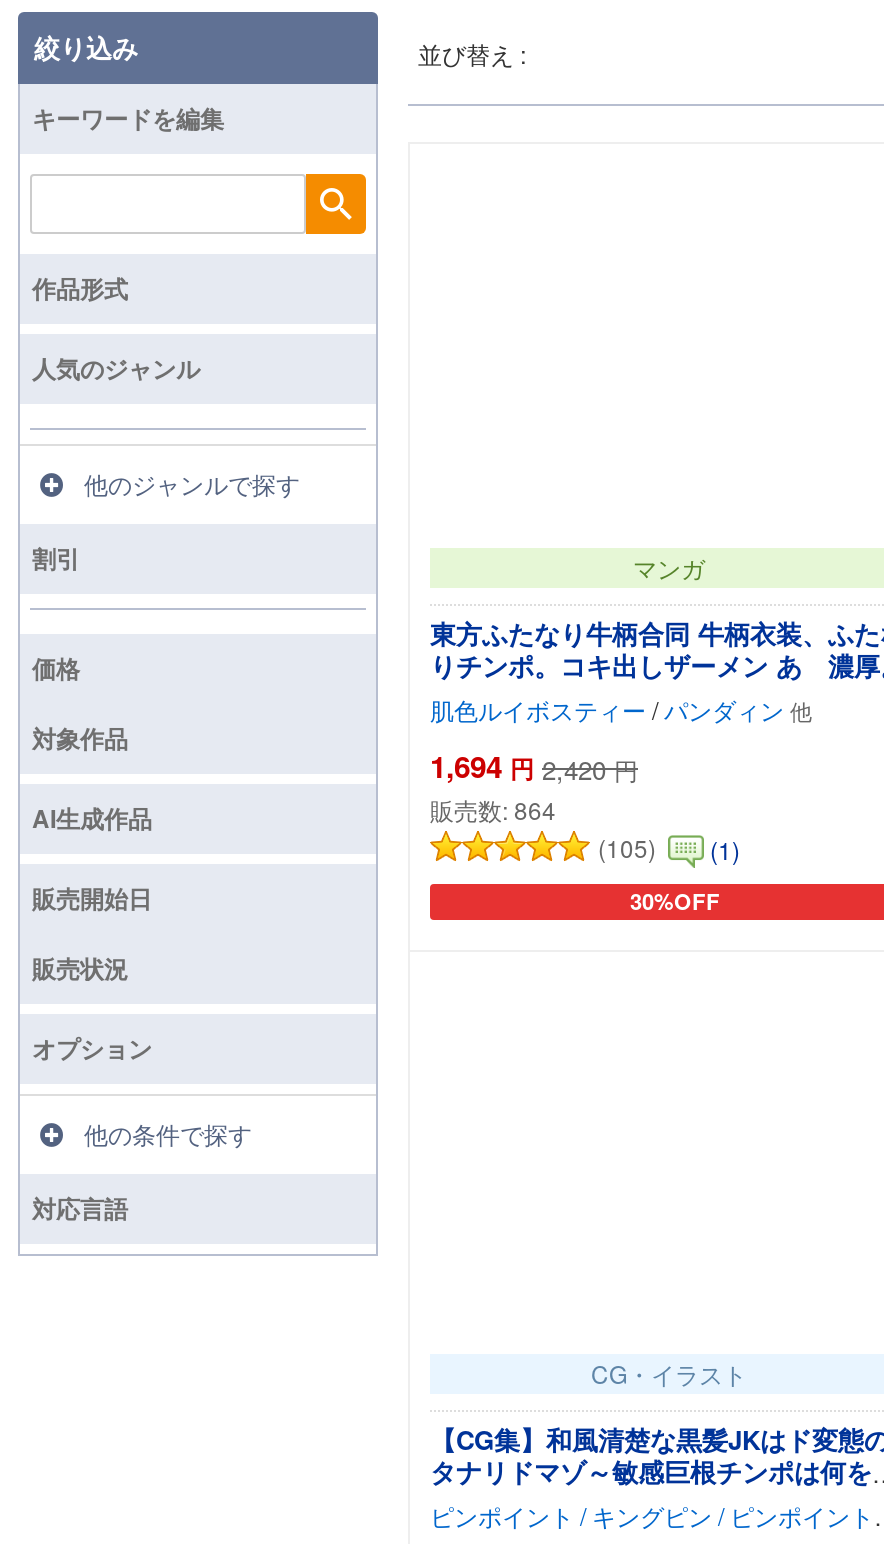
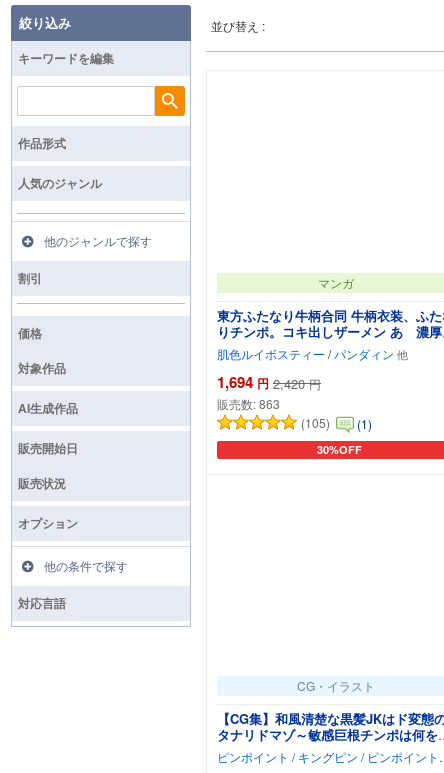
- 販売数: 864
+ 販売数: 863
